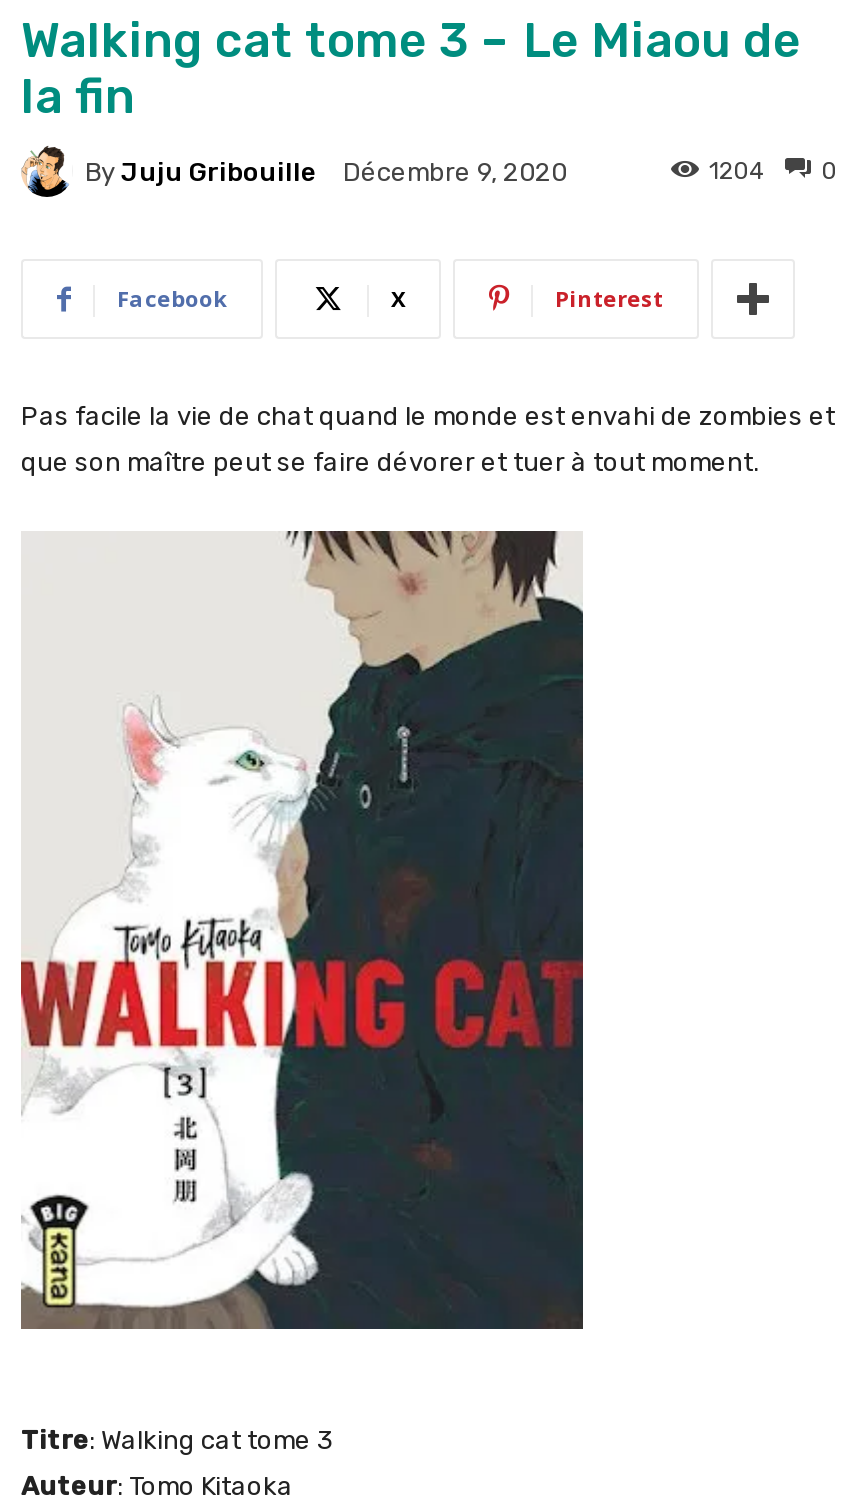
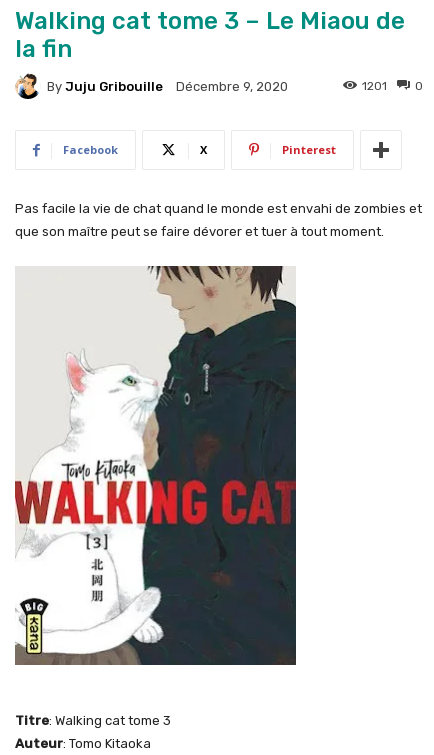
- 1204 0
+ 1201 0
